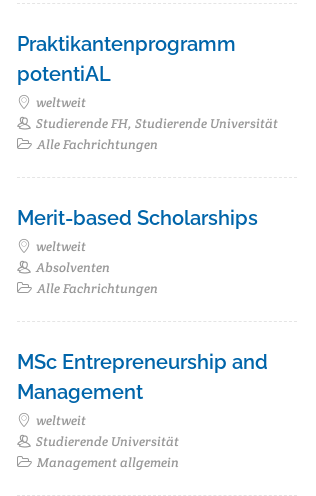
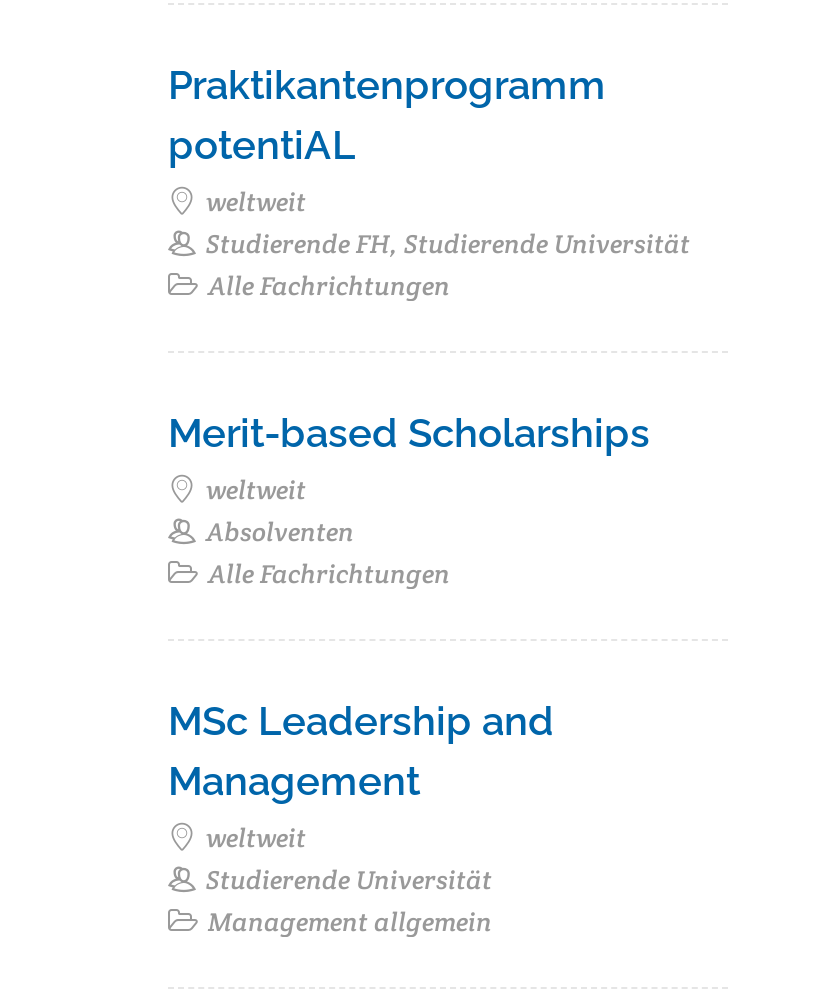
- MSc Entrepreneurship and
+ MSc Leadership and
